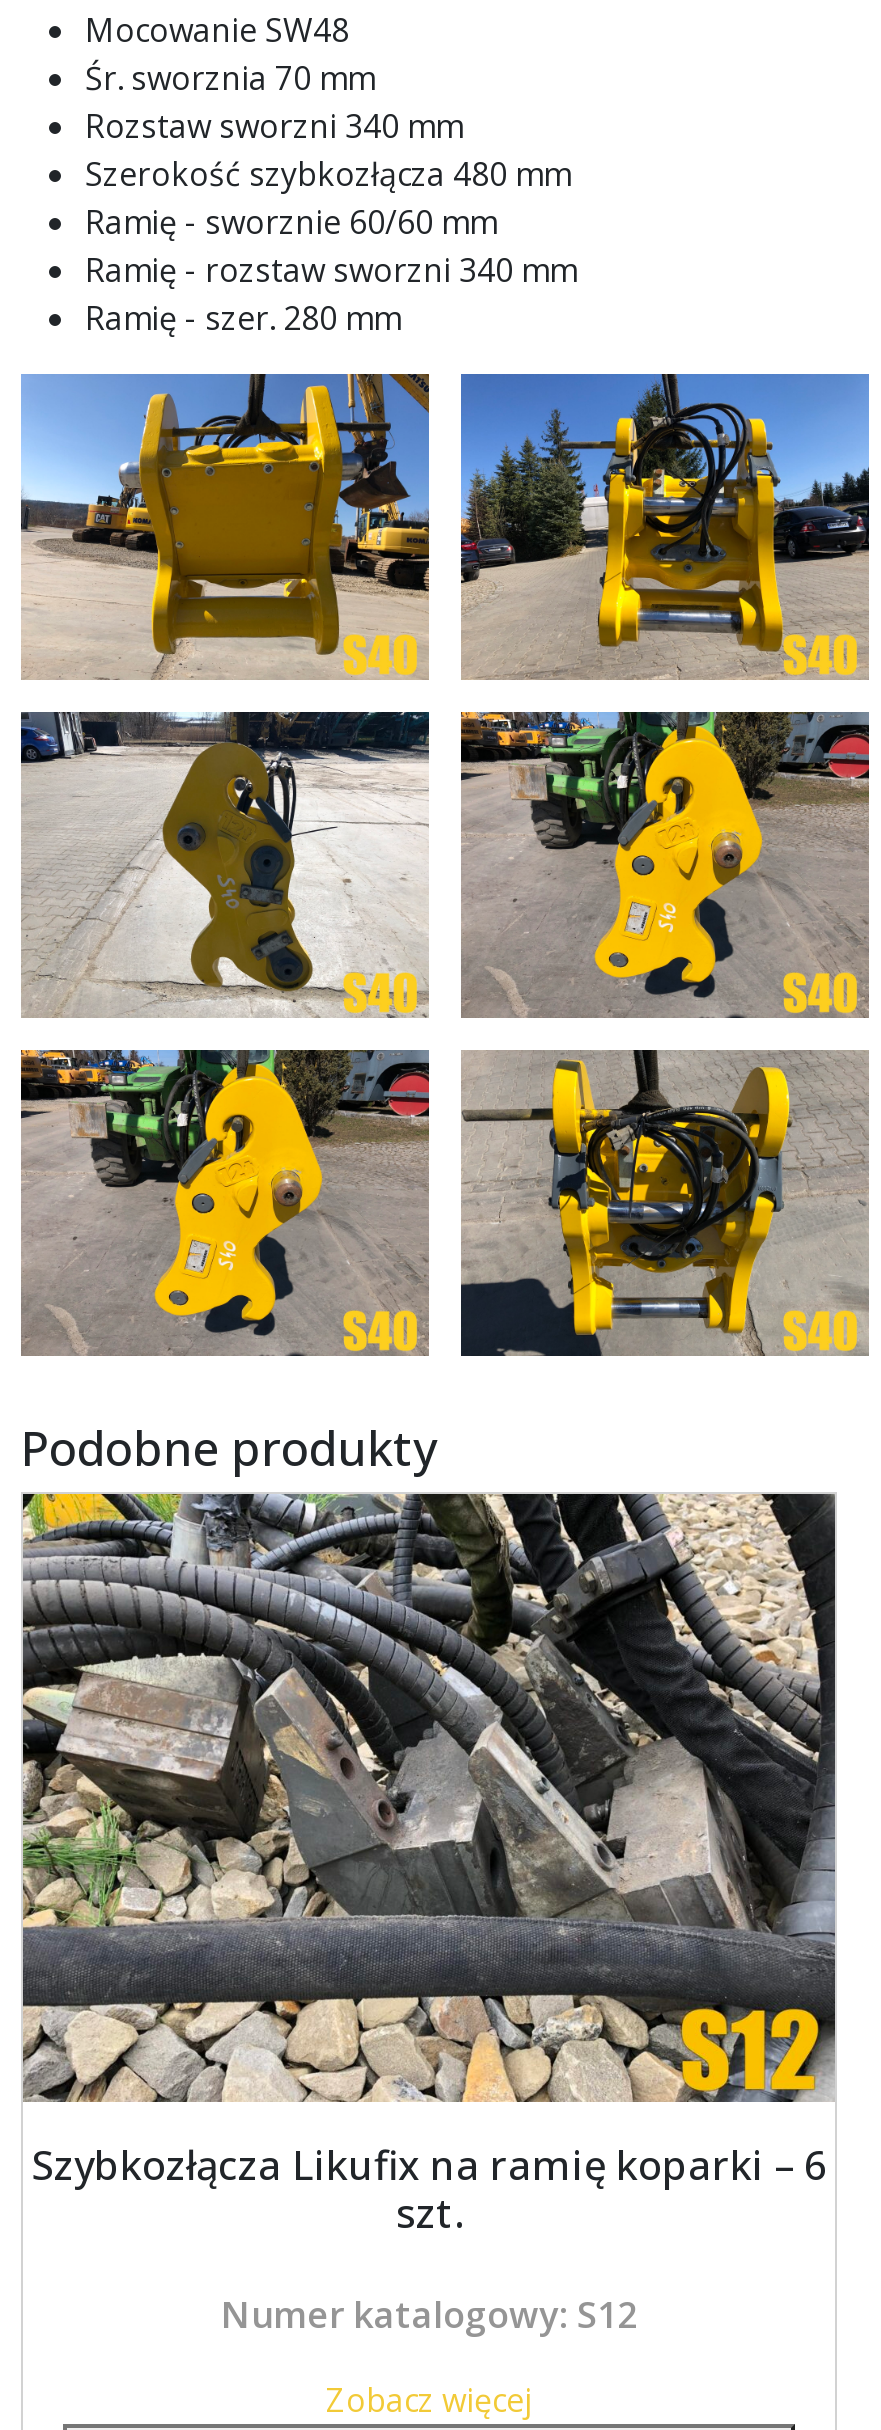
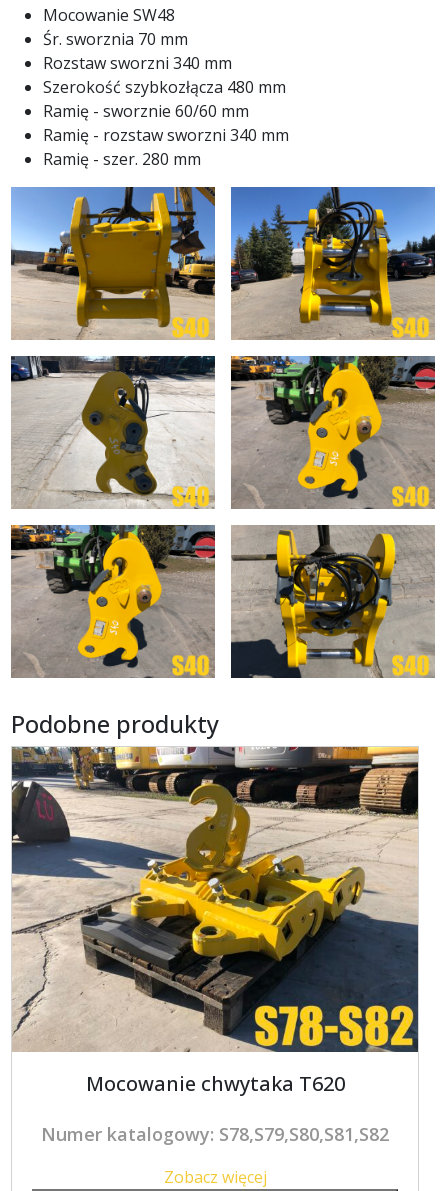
- [image]
- Szybkozłącza Likufix na ramię koparki – 6
- szt.
+ [image]
+ Mocowanie chwytaka T620

- Numer katalogowy: S12
+ Numer katalogowy: S78,S79,S80,S81,S82
